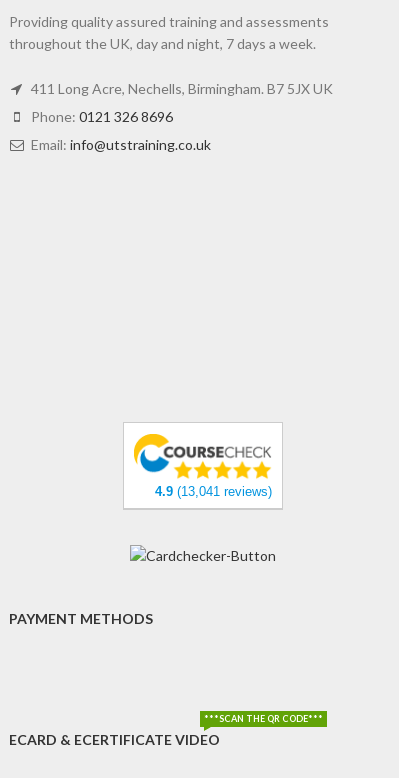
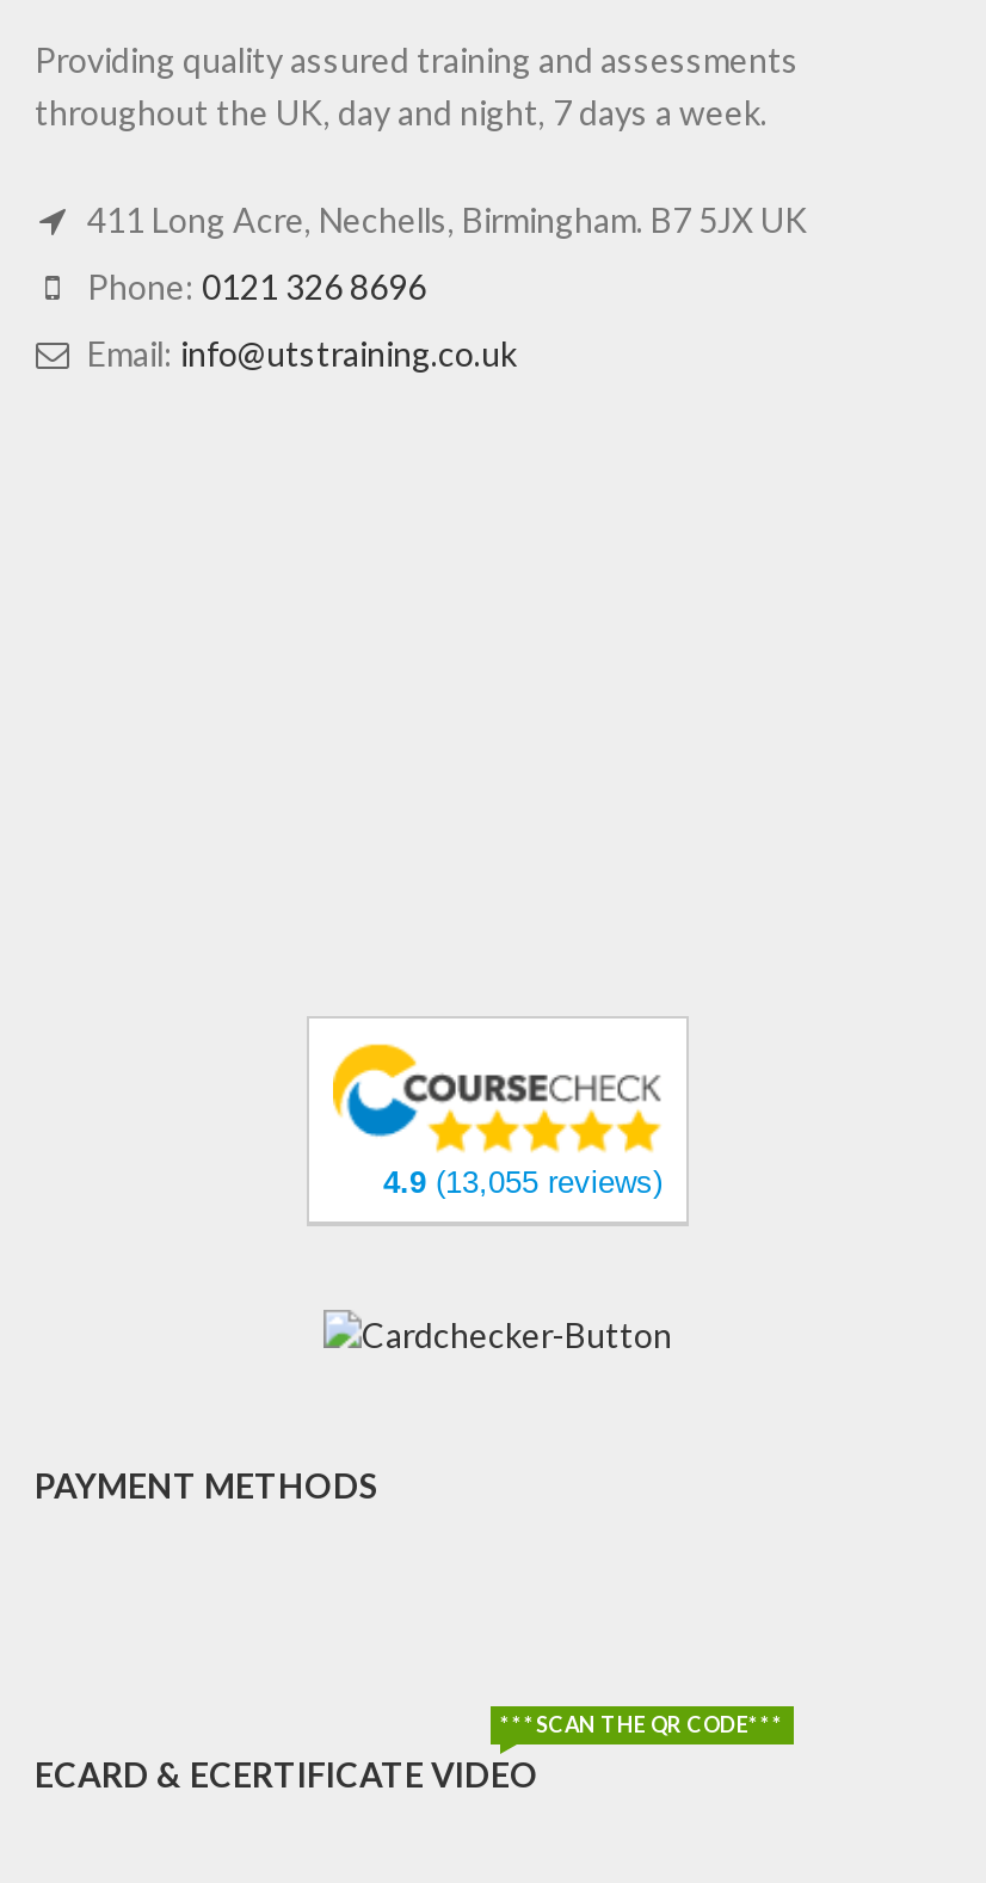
- 4.9 (13,041 reviews)
+ 4.9 (13,055 reviews)
